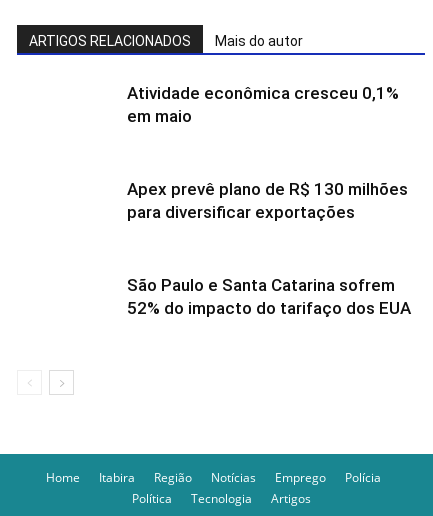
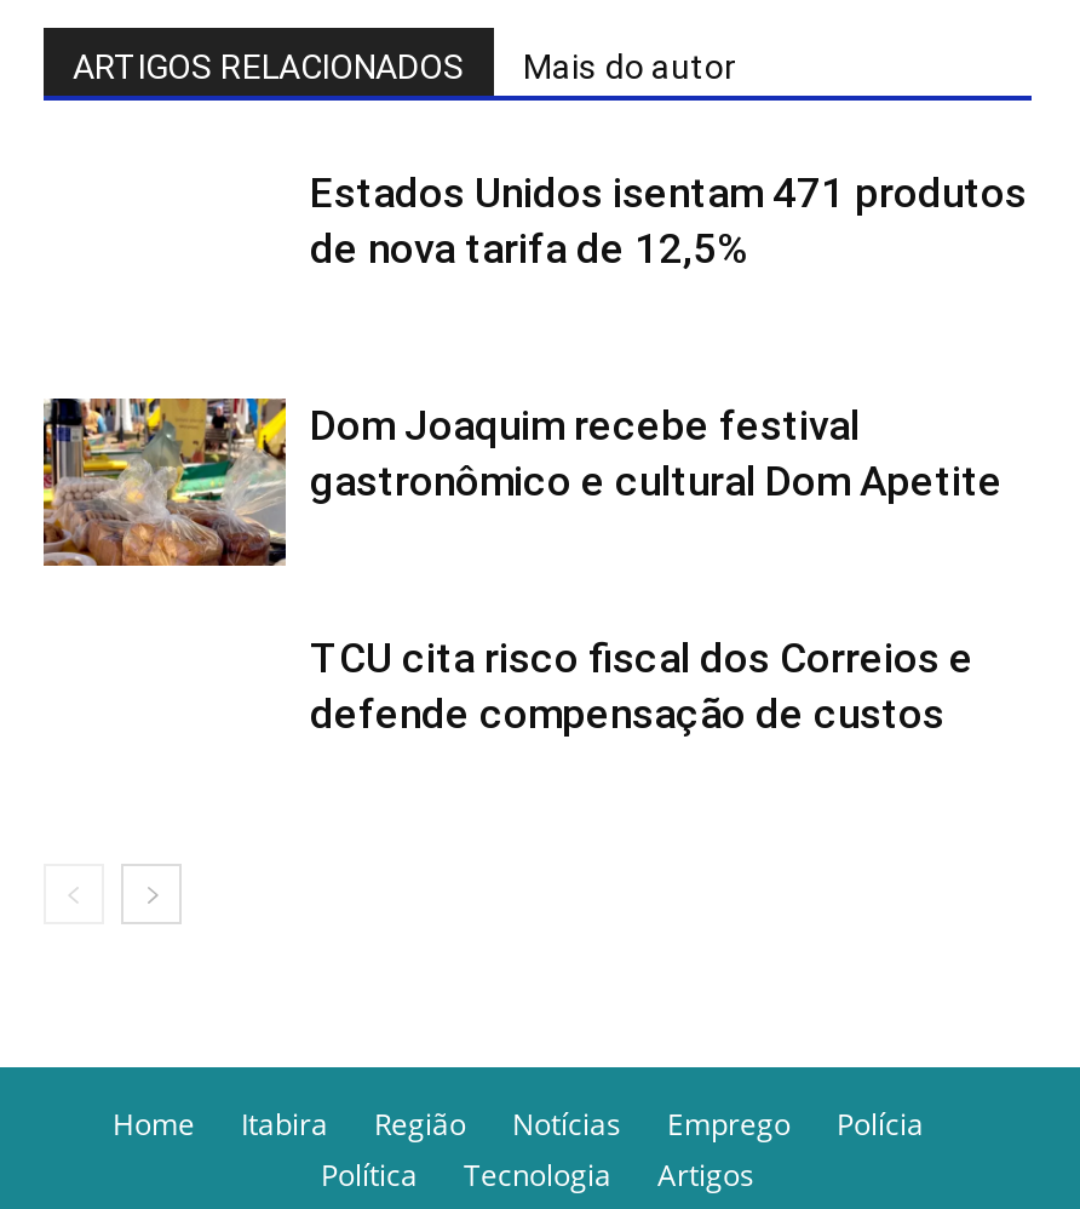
+ [image]

- Atividade econômica cresceu 0,1%
- em maio
+ Estados Unidos isentam 471 produtos
+ de nova tarifa de 12,5%

- Apex prevê plano de R$ 130 milhões
- para diversificar exportações
+ Dom Joaquim recebe festival
+ gastronômico e cultural Dom Apetite

- São Paulo e Santa Catarina sofrem
- 52% do impacto do tarifaço dos EUA
+ TCU cita risco fiscal dos Correios e
+ defende compensação de custos
